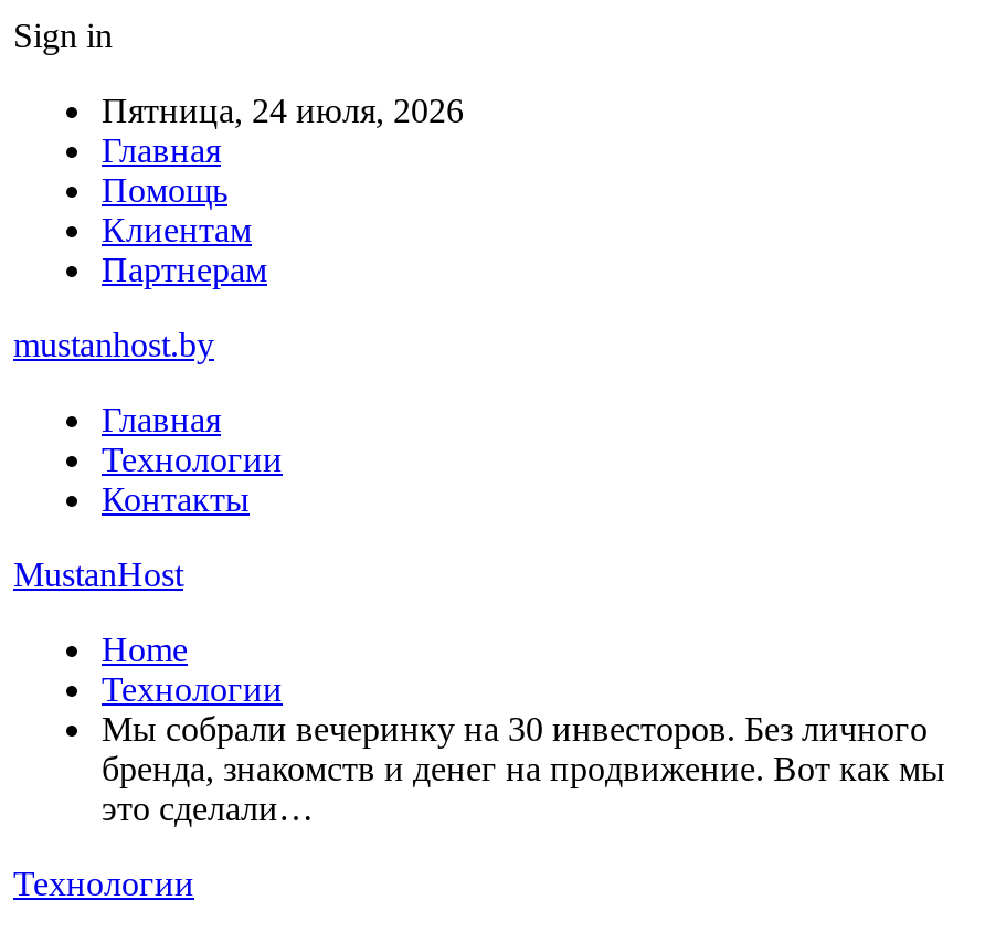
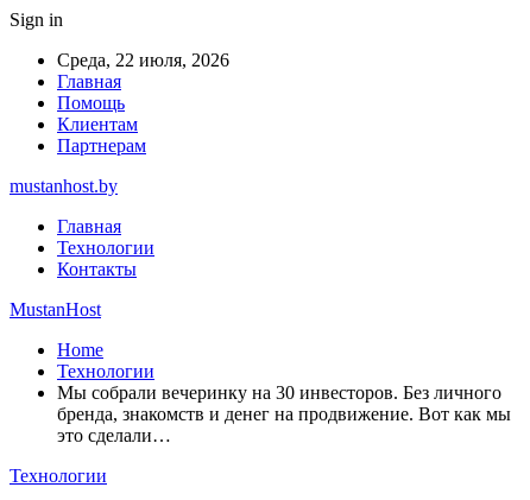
- Пятница, 24 июля, 2026
+ Среда, 22 июля, 2026
